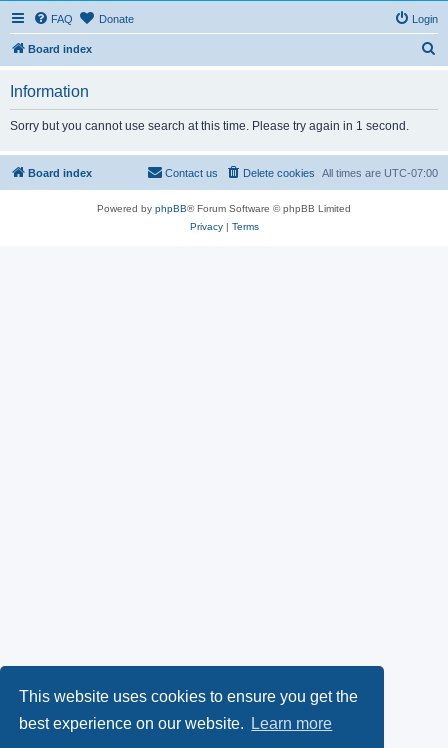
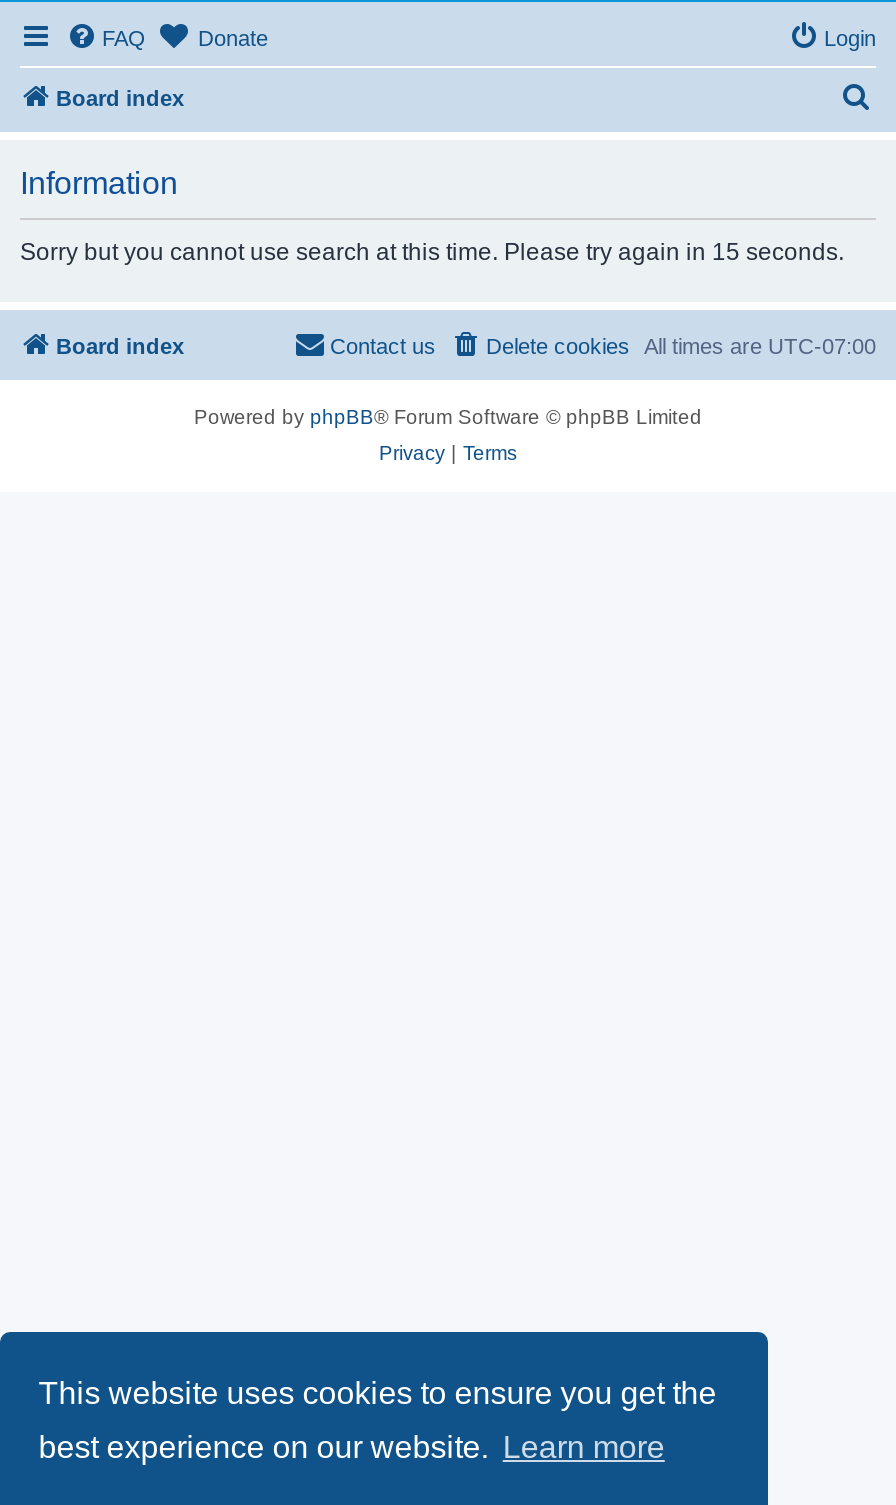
- Sorry but you cannot use search at this time. Please try again in 1 second.
+ Sorry but you cannot use search at this time. Please try again in 15 seconds.
